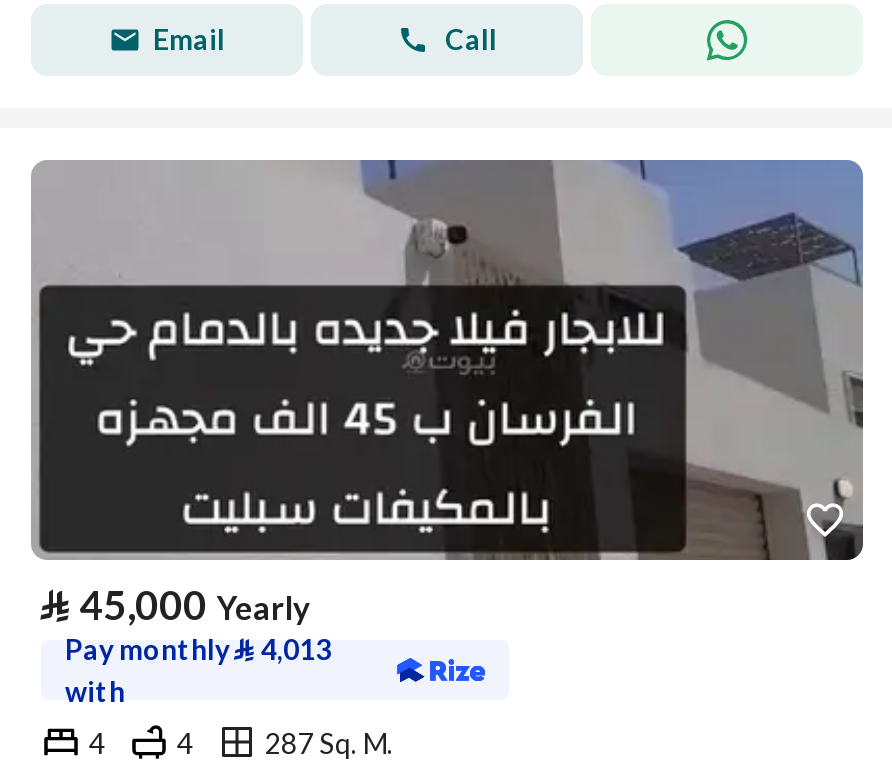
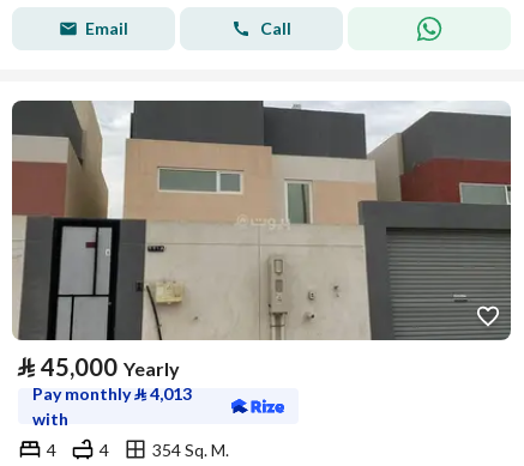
- [image]
+ [image]

- 287 Sq. M.
+ 354 Sq. M.
